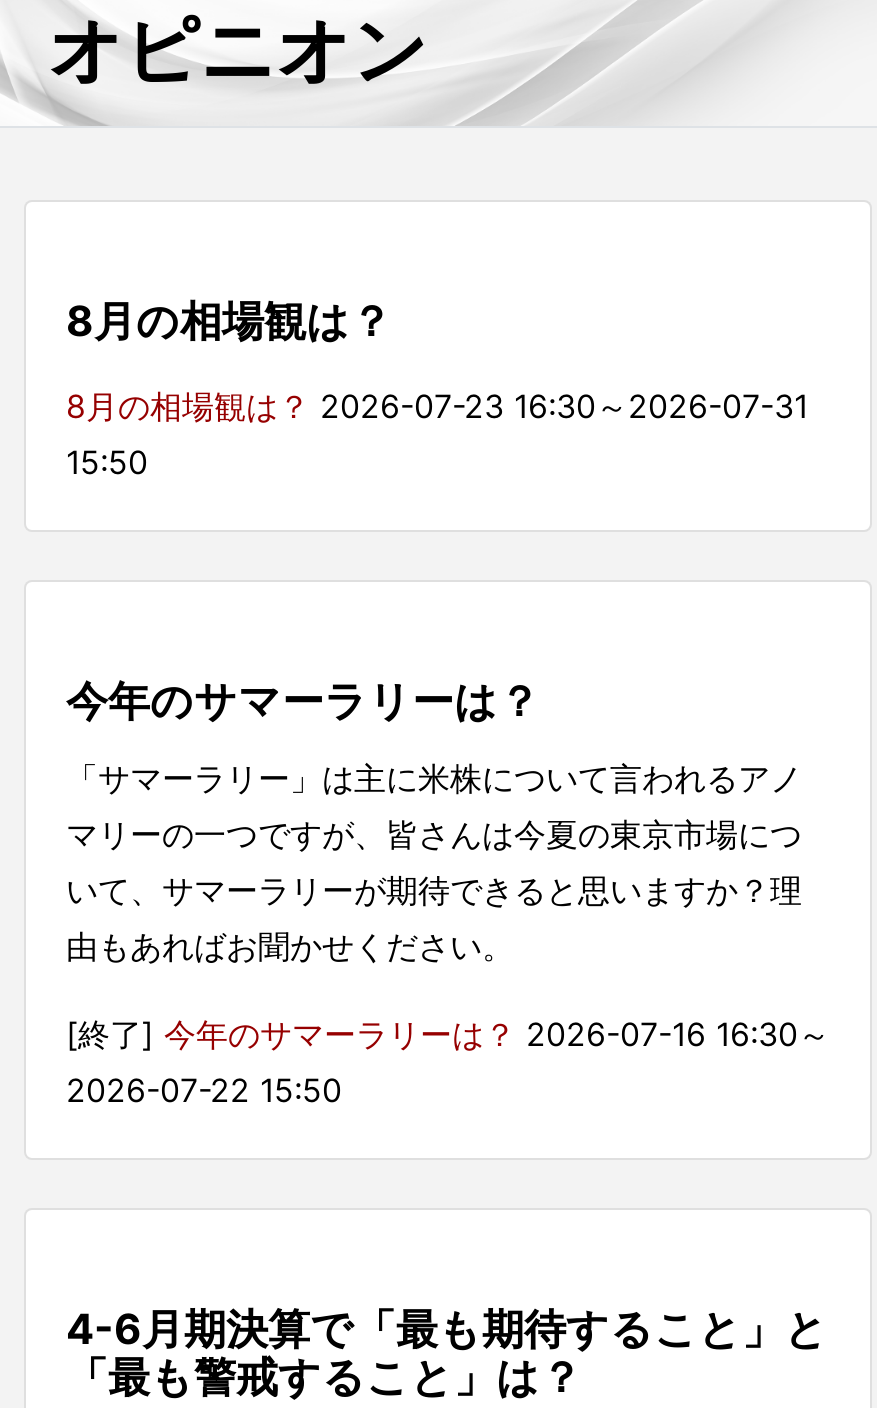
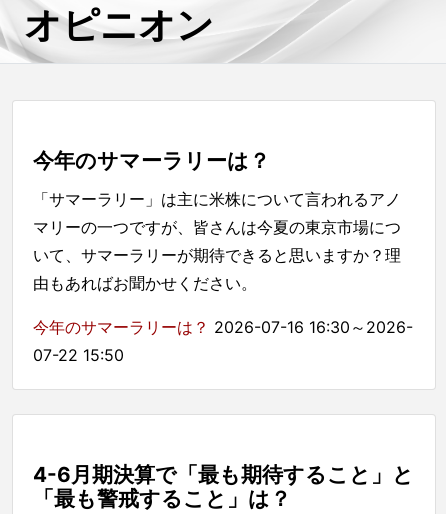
- 8月の相場観は？
- 8月の相場観は？ 2026-07-23 16:30～2026-07-31
- 15:50

- [終了]今年のサマーラリーは？ 2026-07-16 16:30～
- 2026-07-22 15:50
+ 今年のサマーラリーは？ 2026-07-16 16:30～2026-
+ 07-22 15:50
